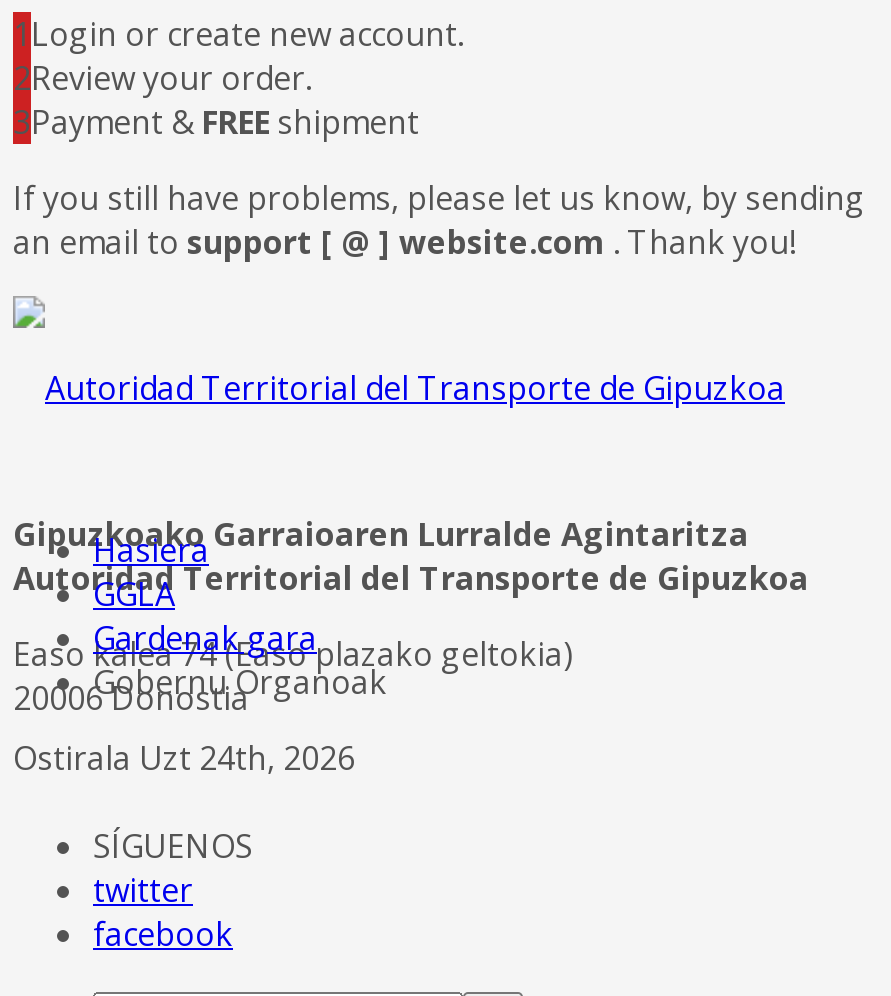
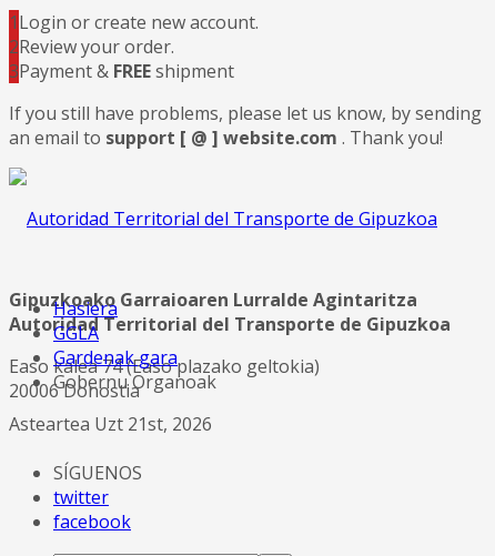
- Ostirala Uzt 24th, 2026
+ Asteartea Uzt 21st, 2026
